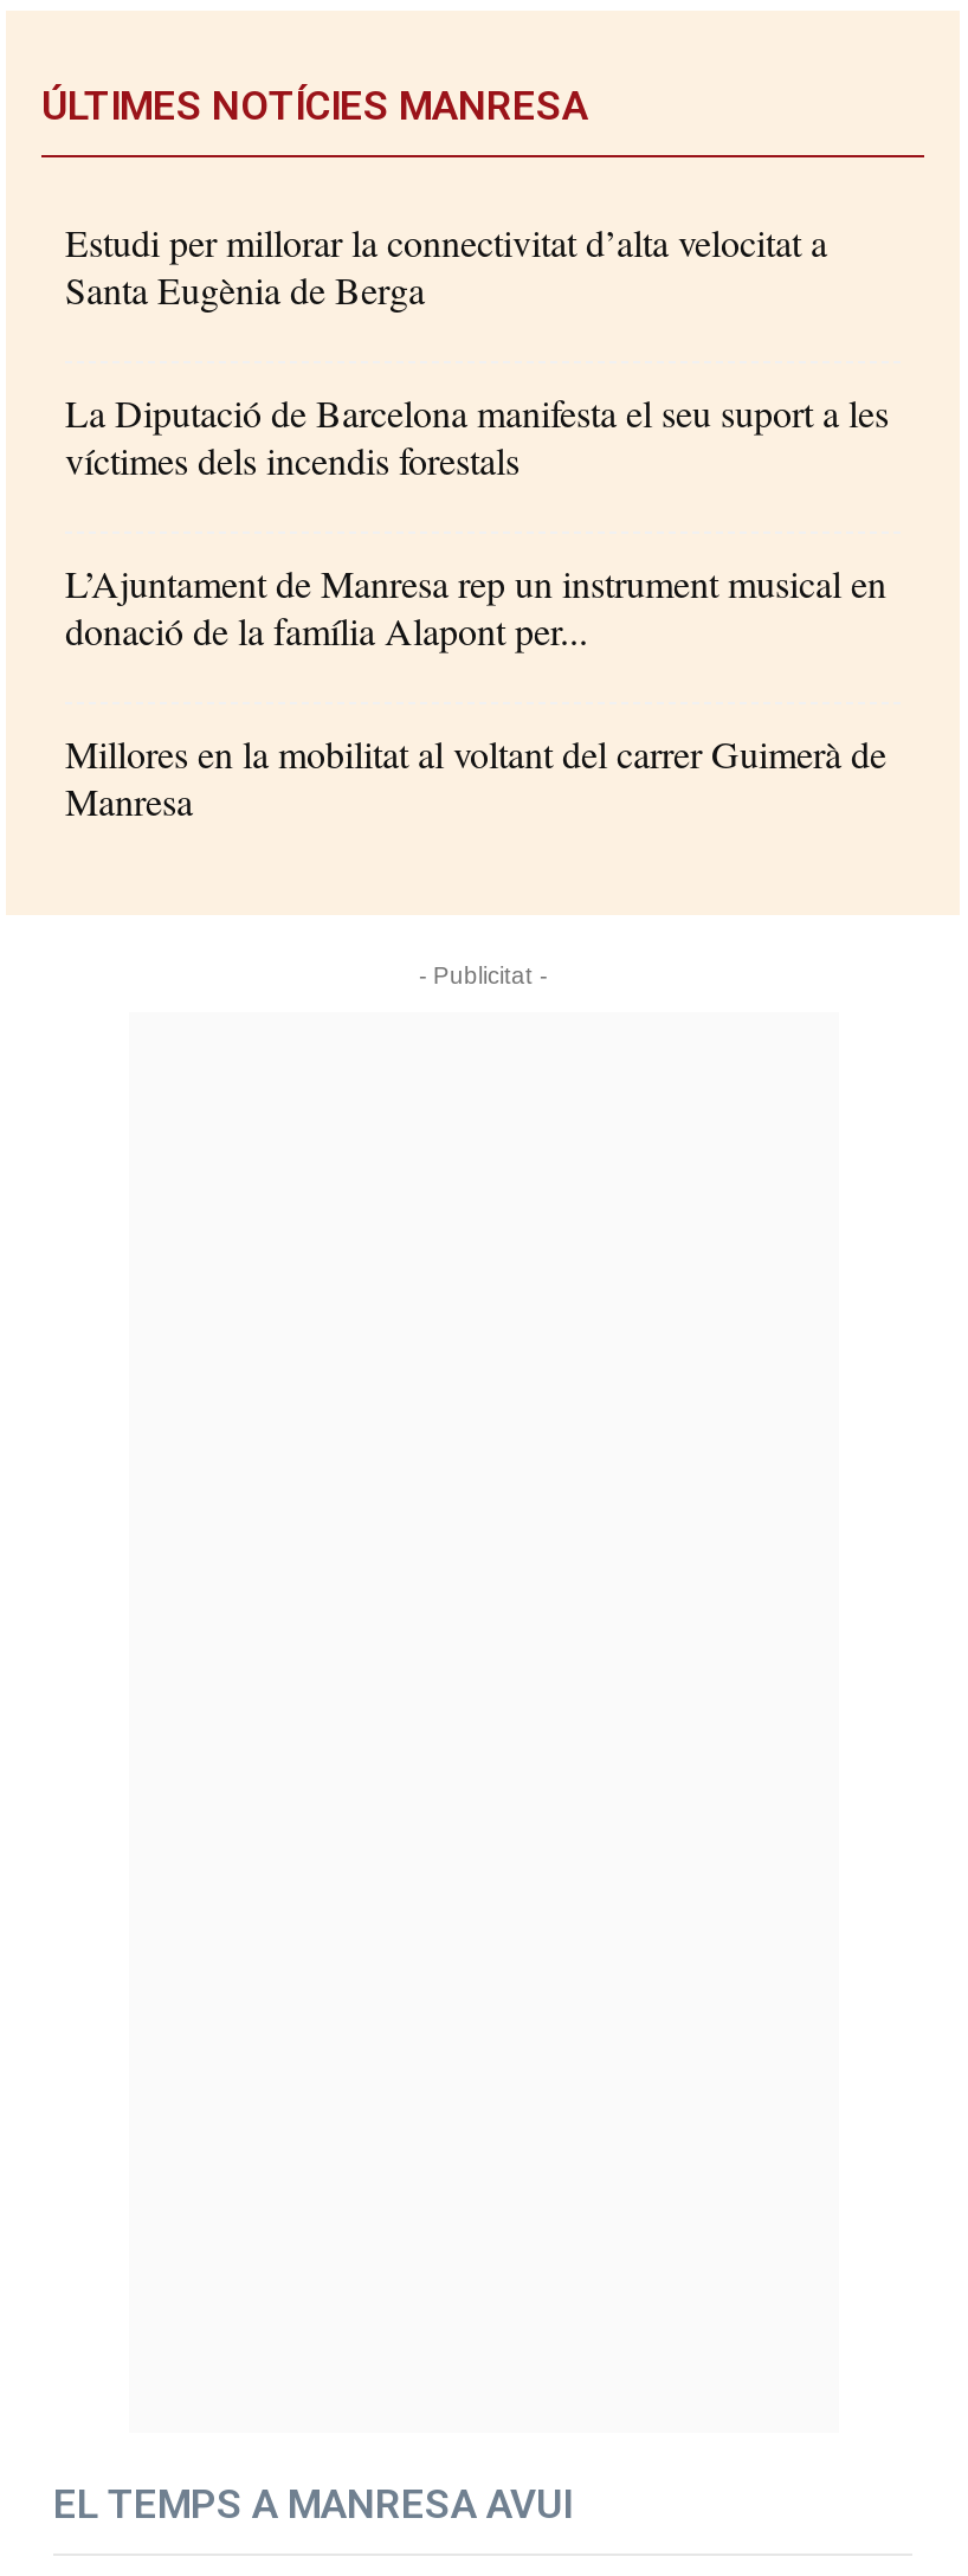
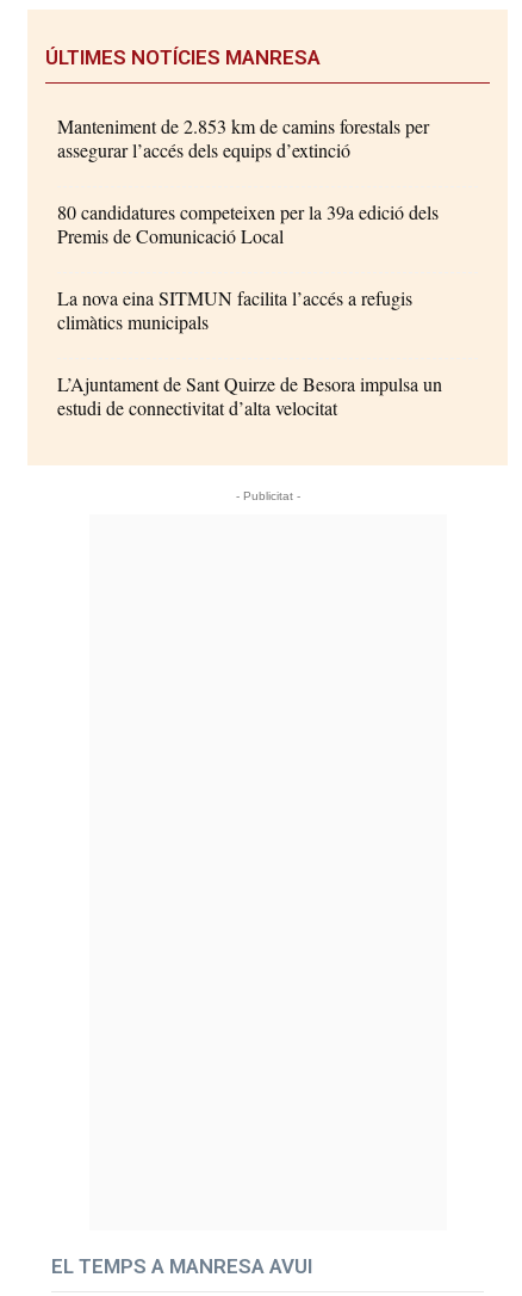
- Estudi per millorar la connectivitat d’alta velocitat a
- Santa Eugènia de Berga
+ Manteniment de 2.853 km de camins forestals per
+ assegurar l’accés dels equips d’extinció

- La Diputació de Barcelona manifesta el seu suport a les
- víctimes dels incendis forestals
+ 80 candidatures competeixen per la 39a edició dels
+ Premis de Comunicació Local

- L’Ajuntament de Manresa rep un instrument musical en
- donació de la família Alapont per...
+ La nova eina SITMUN facilita l’accés a refugis
+ climàtics municipals

- Millores en la mobilitat al voltant del carrer Guimerà de
- Manresa
+ L’Ajuntament de Sant Quirze de Besora impulsa un
+ estudi de connectivitat d’alta velocitat
